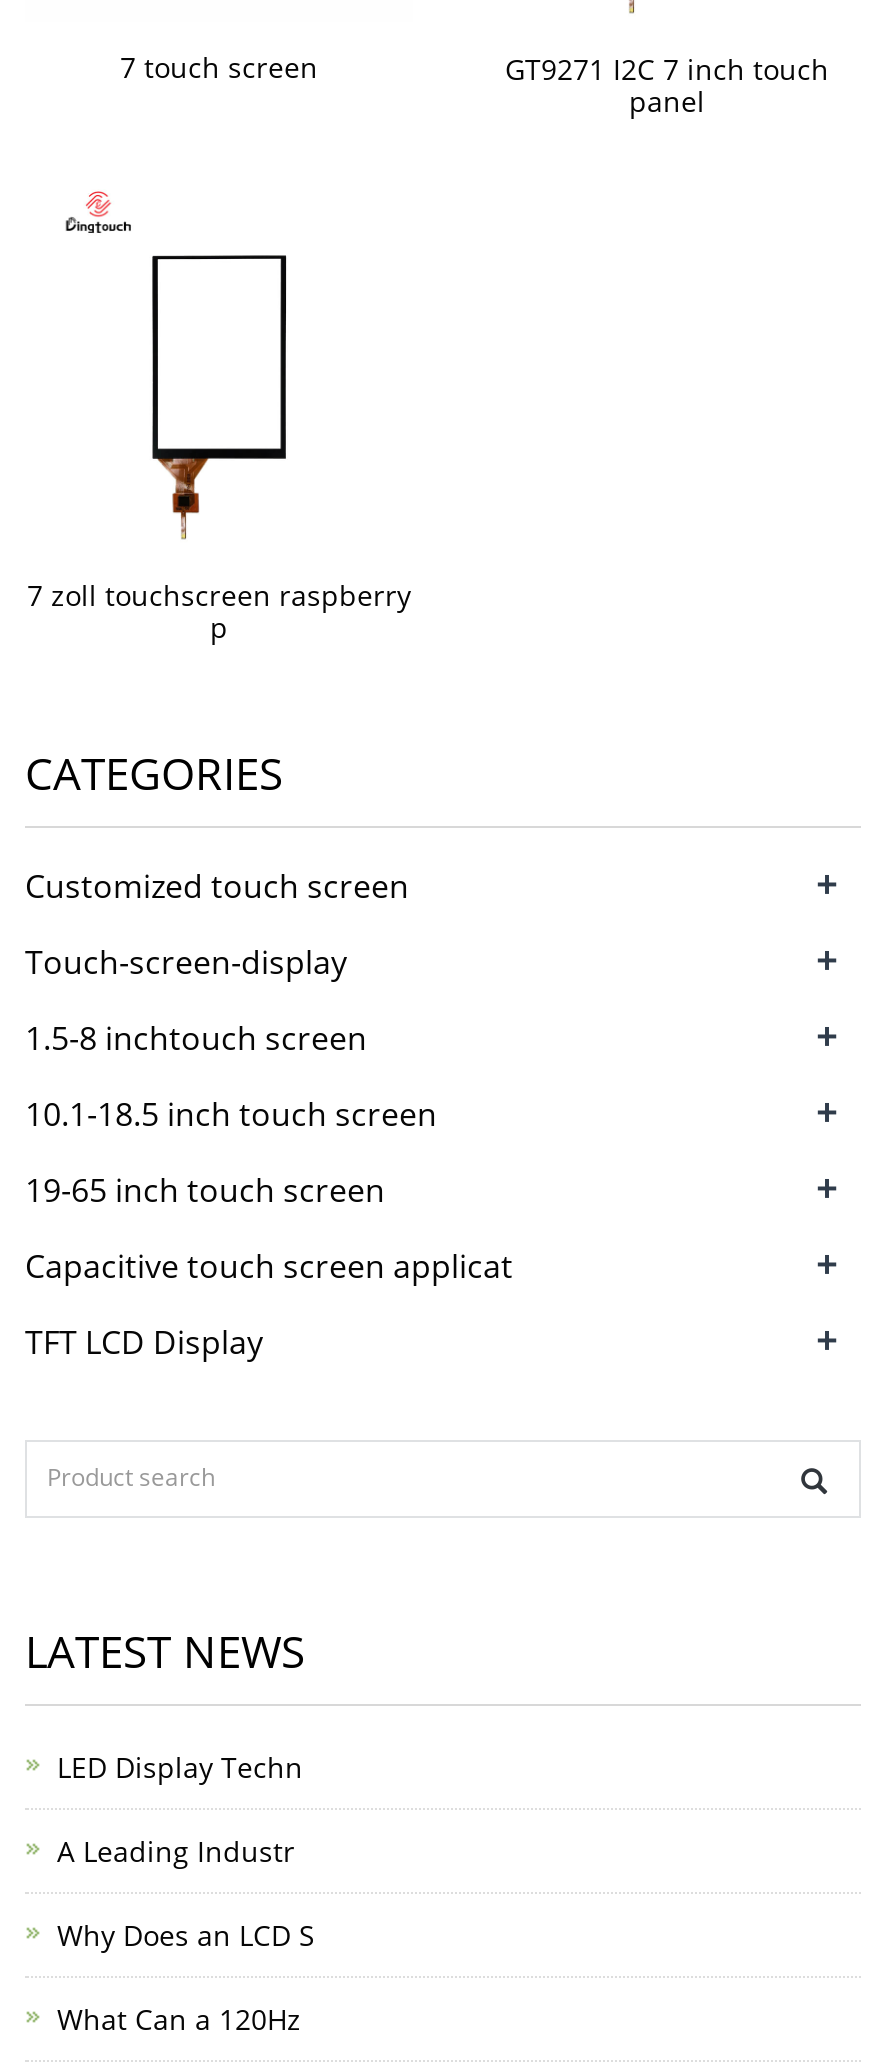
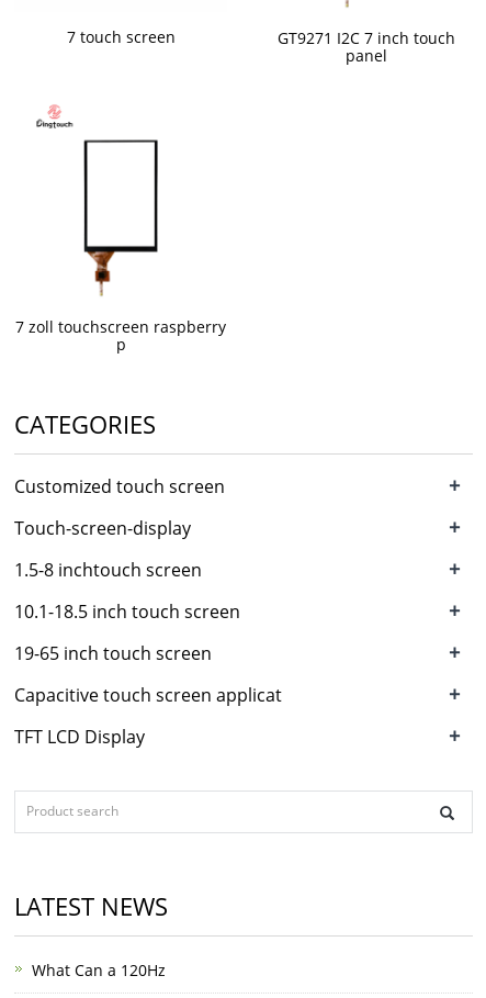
- LED Display Techn
- A Leading Industr
- Why Does an LCD S
